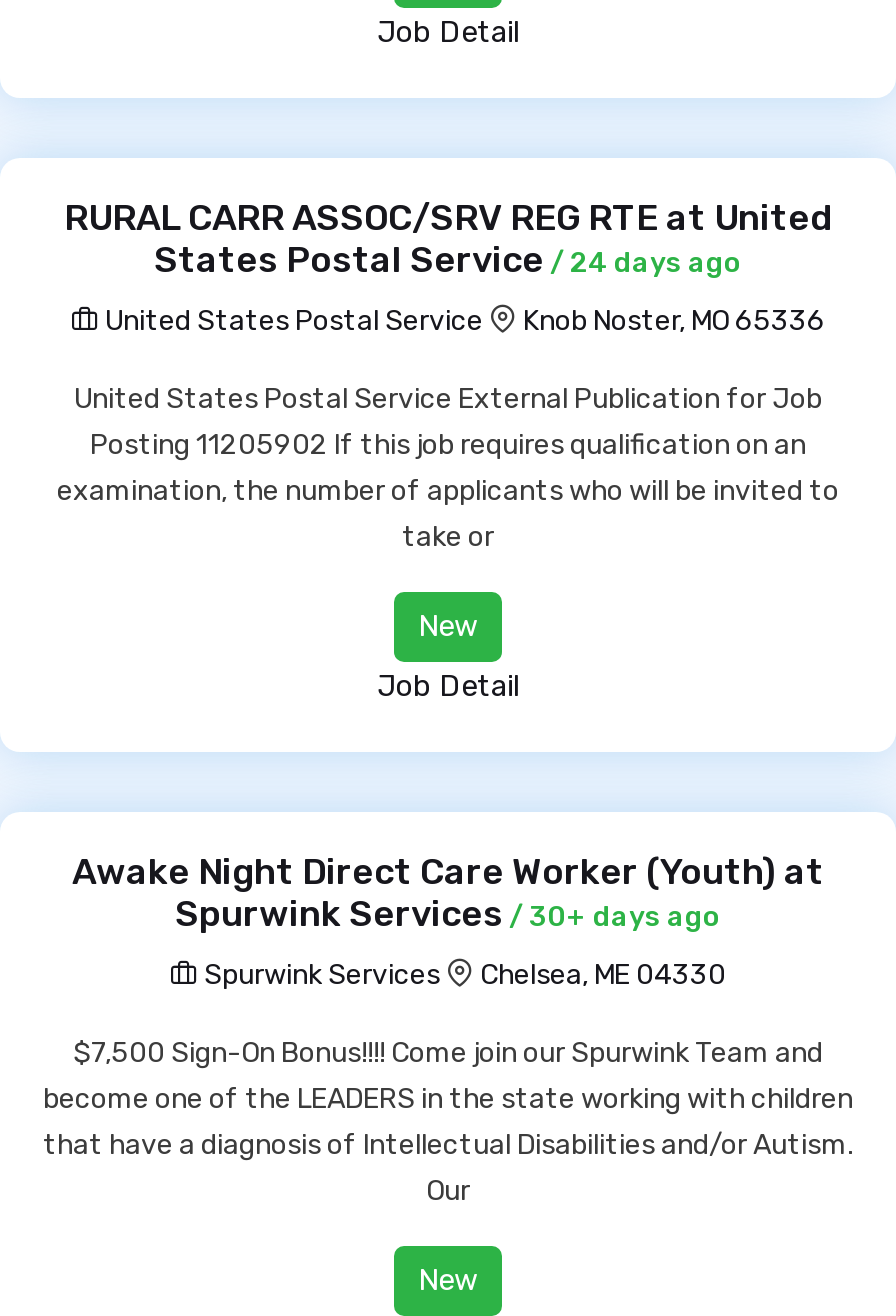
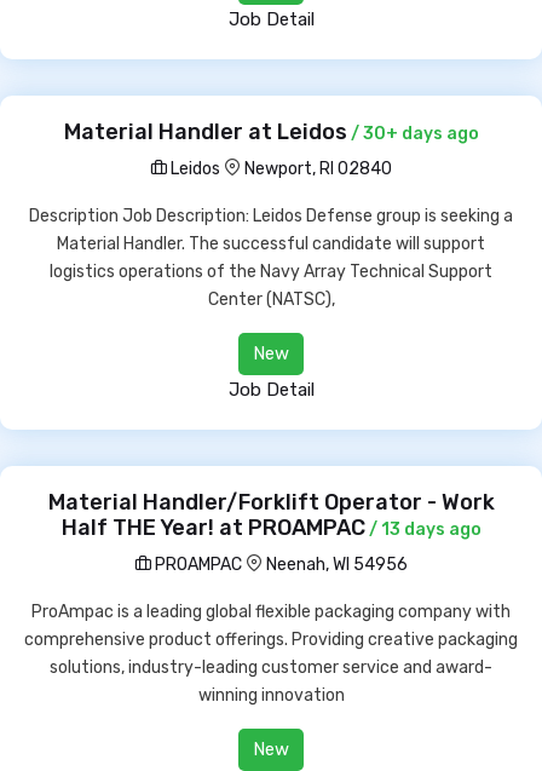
- RURAL CARR ASSOC/SRV REG RTE at United
- States Postal Service / 24 days ago
+ Material Handler at Leidos / 30+ days ago

- United States Postal Service
- Knob Noster, MO 65336
+ Leidos
+ Newport, RI 02840

- United States Postal Service External Publication for Job
- Posting 11205902 If this job requires qualification on an
- examination, the number of applicants who will be invited to
- take or
+ Description Job Description: Leidos Defense group is seeking a
+ Material Handler. The successful candidate will support
+ logistics operations of the Navy Array Technical Support
+ Center (NATSC),

- Awake Night Direct Care Worker (Youth) at
- Spurwink Services / 30+ days ago
+ Material Handler/Forklift Operator - Work
+ Half THE Year! at PROAMPAC / 13 days ago

- Spurwink Services
- Chelsea, ME 04330
+ PROAMPAC
+ Neenah, WI 54956

- $7,500 Sign-On Bonus!!!! Come join our Spurwink Team and
- become one of the LEADERS in the state working with children
- that have a diagnosis of Intellectual Disabilities and/or Autism.
- Our
+ ProAmpac is a leading global flexible packaging company with
+ comprehensive product offerings. Providing creative packaging
+ solutions, industry-leading customer service and award-
+ winning innovation
